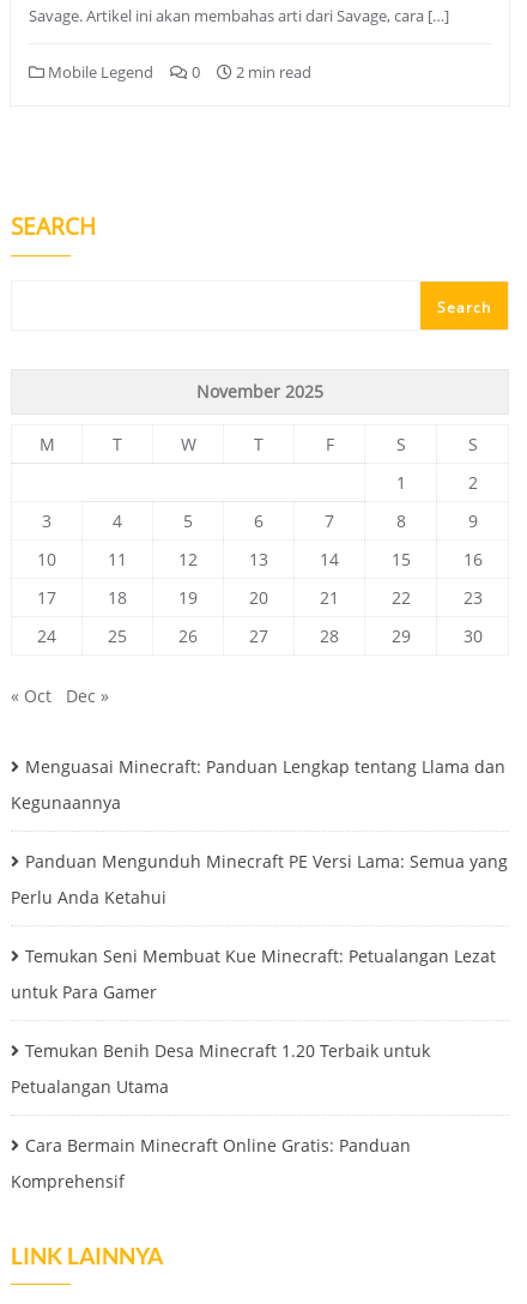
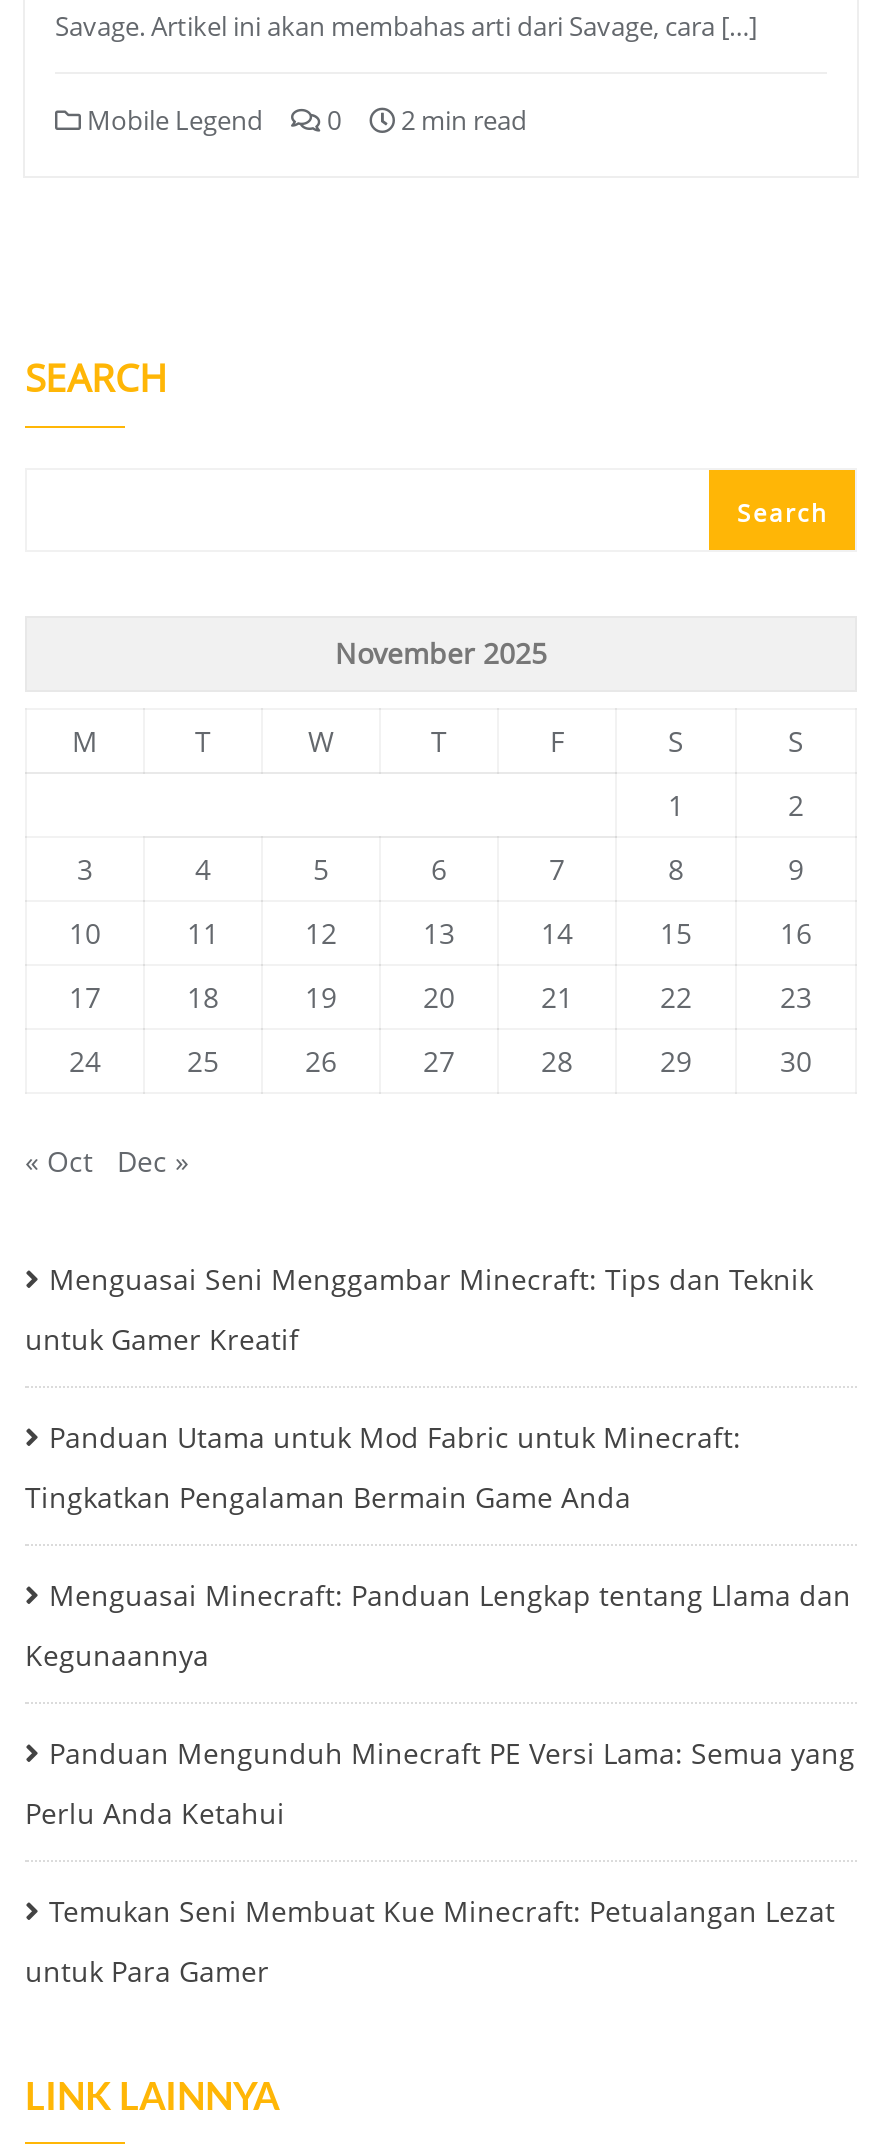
+ Menguasai Seni Menggambar Minecraft: Tips dan Teknik
+ untuk Gamer Kreatif
+ Panduan Utama untuk Mod Fabric untuk Minecraft:
+ Tingkatkan Pengalaman Bermain Game Anda

moved down: Menguasai Minecraft: Panduan Lengkap tentang Llama dan | Kegunaannya | Panduan Mengunduh Minecraft PE Versi Lama: Semua yang | Perlu Anda Ketahui | Temukan Seni Membuat Kue Minecraft: Petualangan Lezat | untuk Para Gamer

- Temukan Benih Desa Minecraft 1.20 Terbaik untuk
- Petualangan Utama
- Cara Bermain Minecraft Online Gratis: Panduan
- Komprehensif
